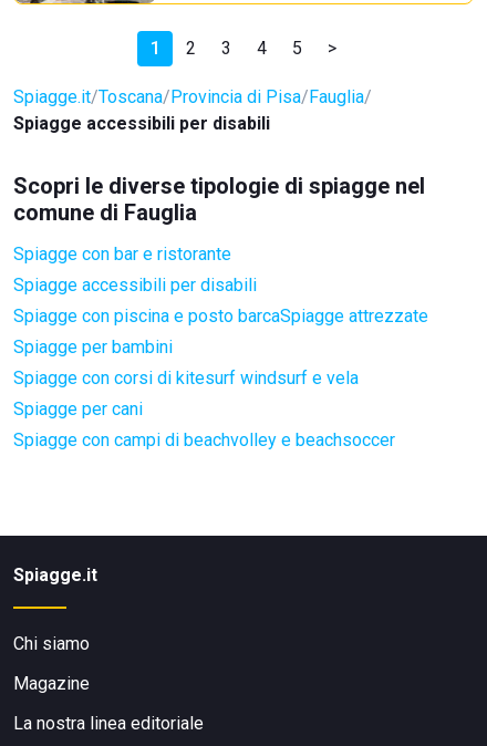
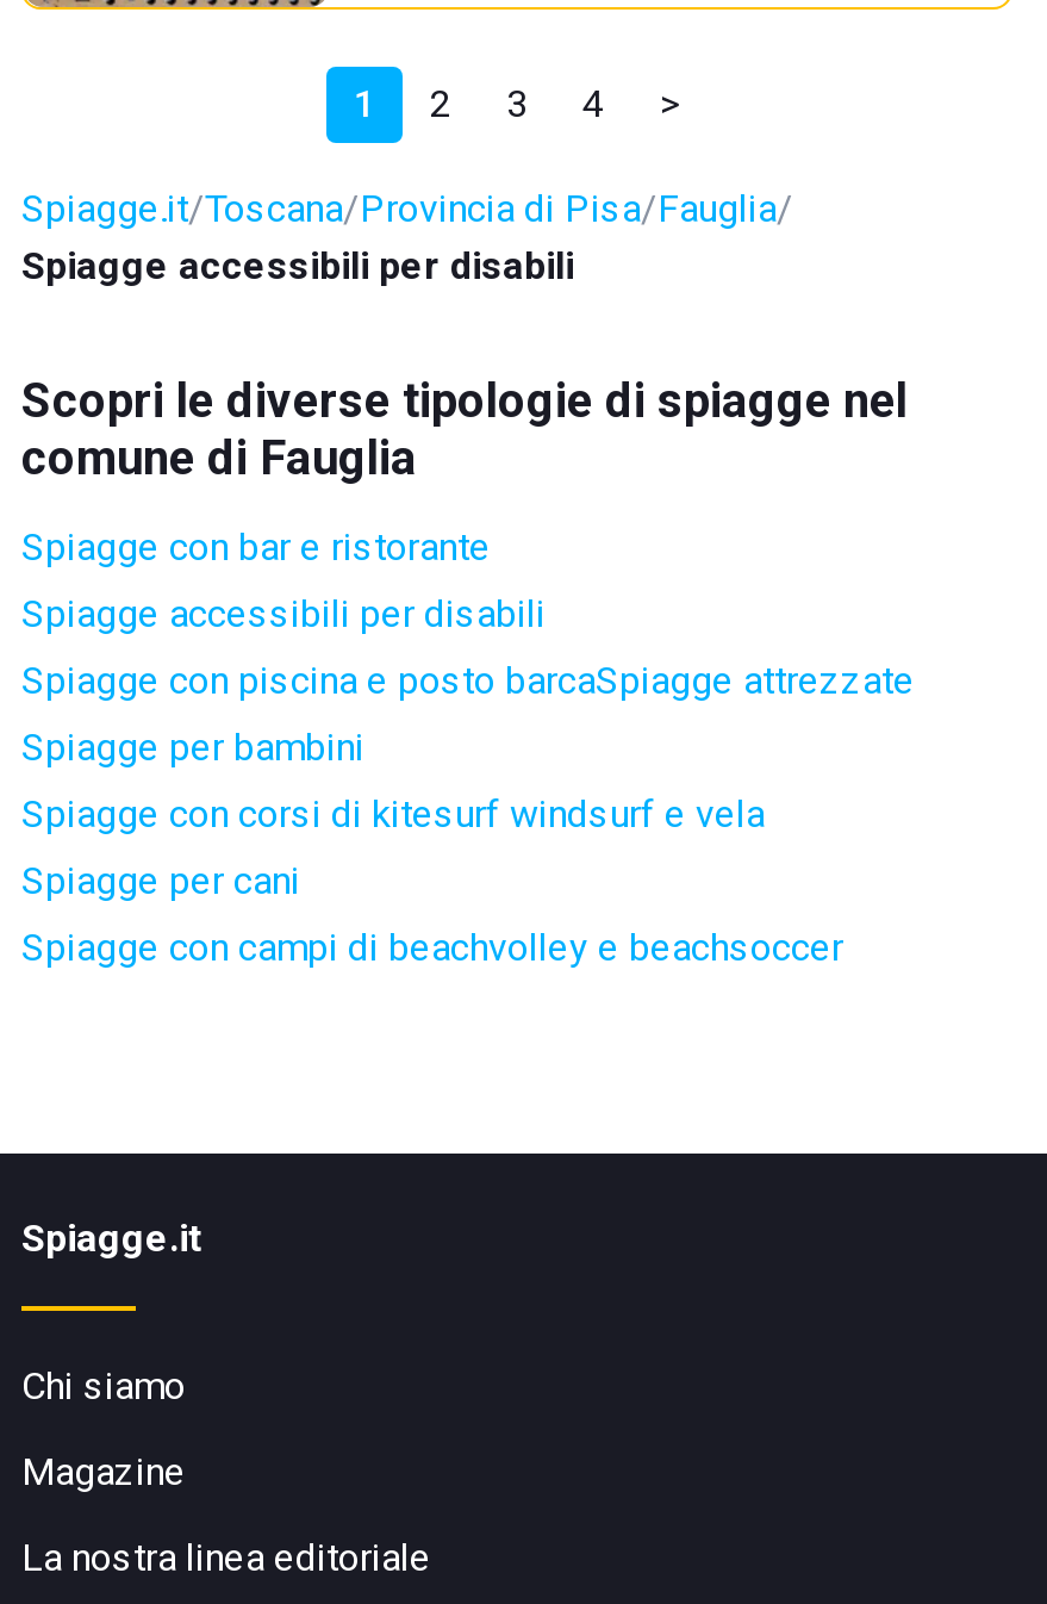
- 5
